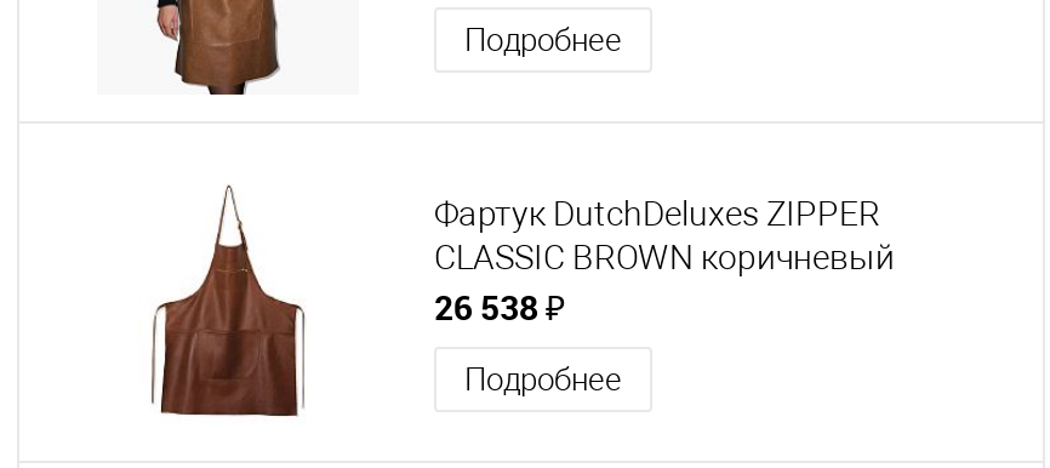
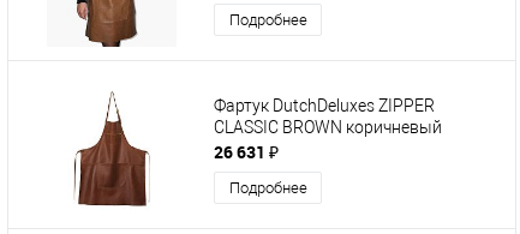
- 26 538 ₽
+ 26 631 ₽
